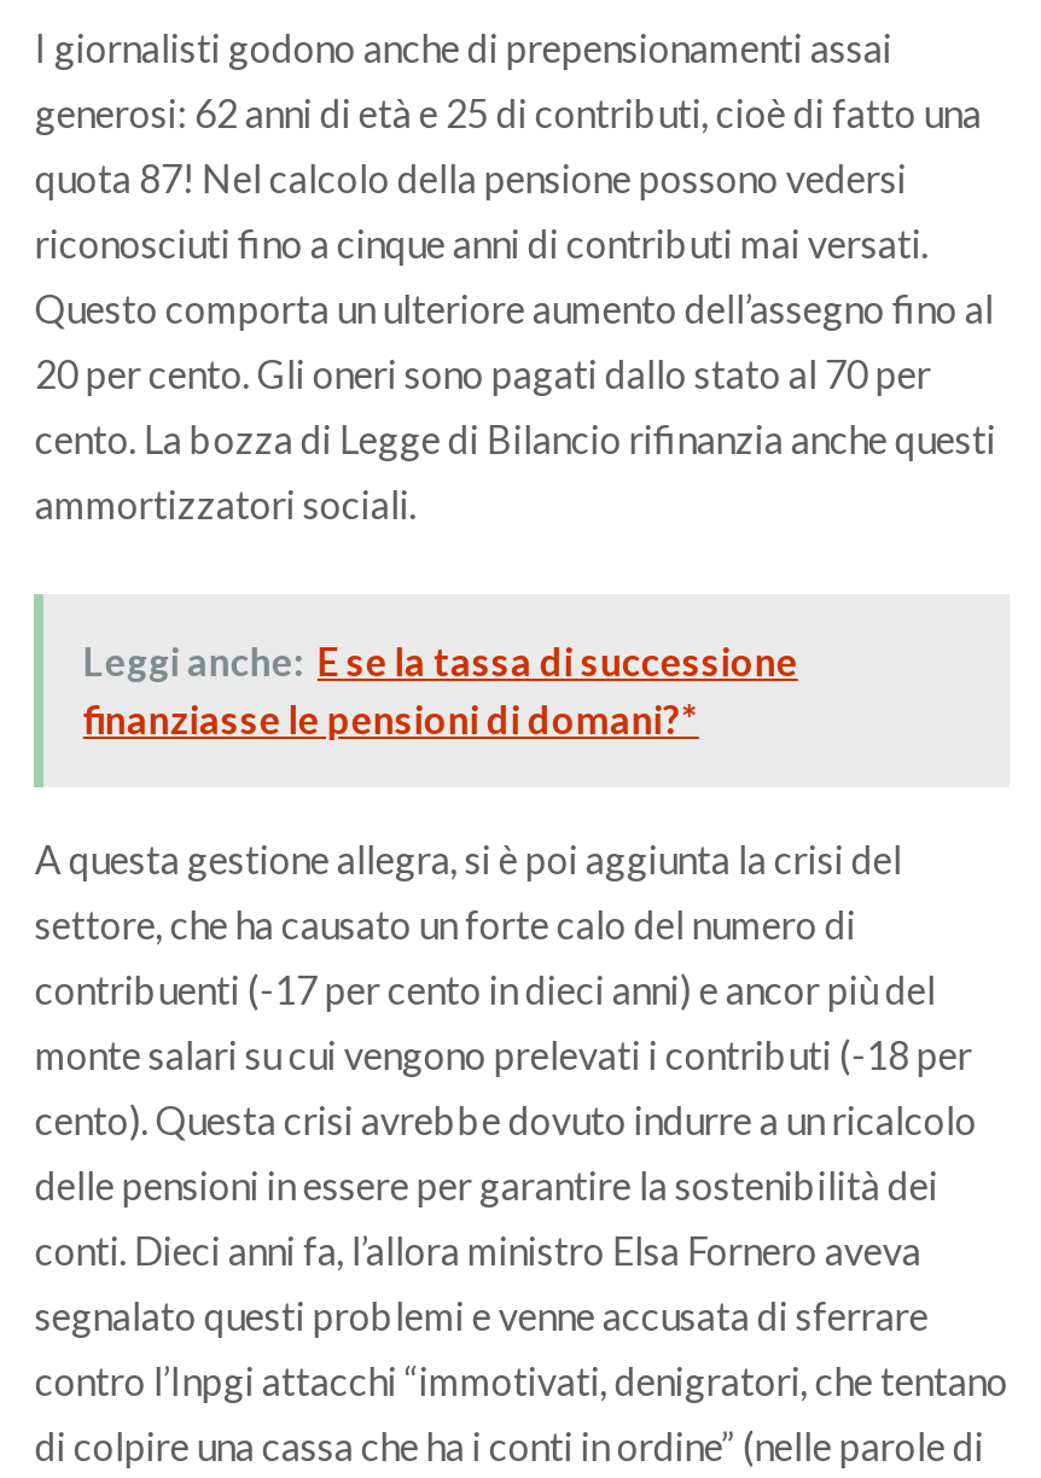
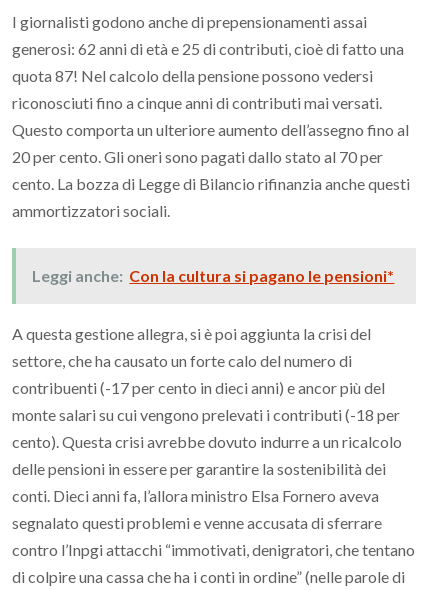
- Leggi anche: E se la tassa di successione
- finanziasse le pensioni di domani?*
+ Leggi anche: Con la cultura si pagano le pensioni*
